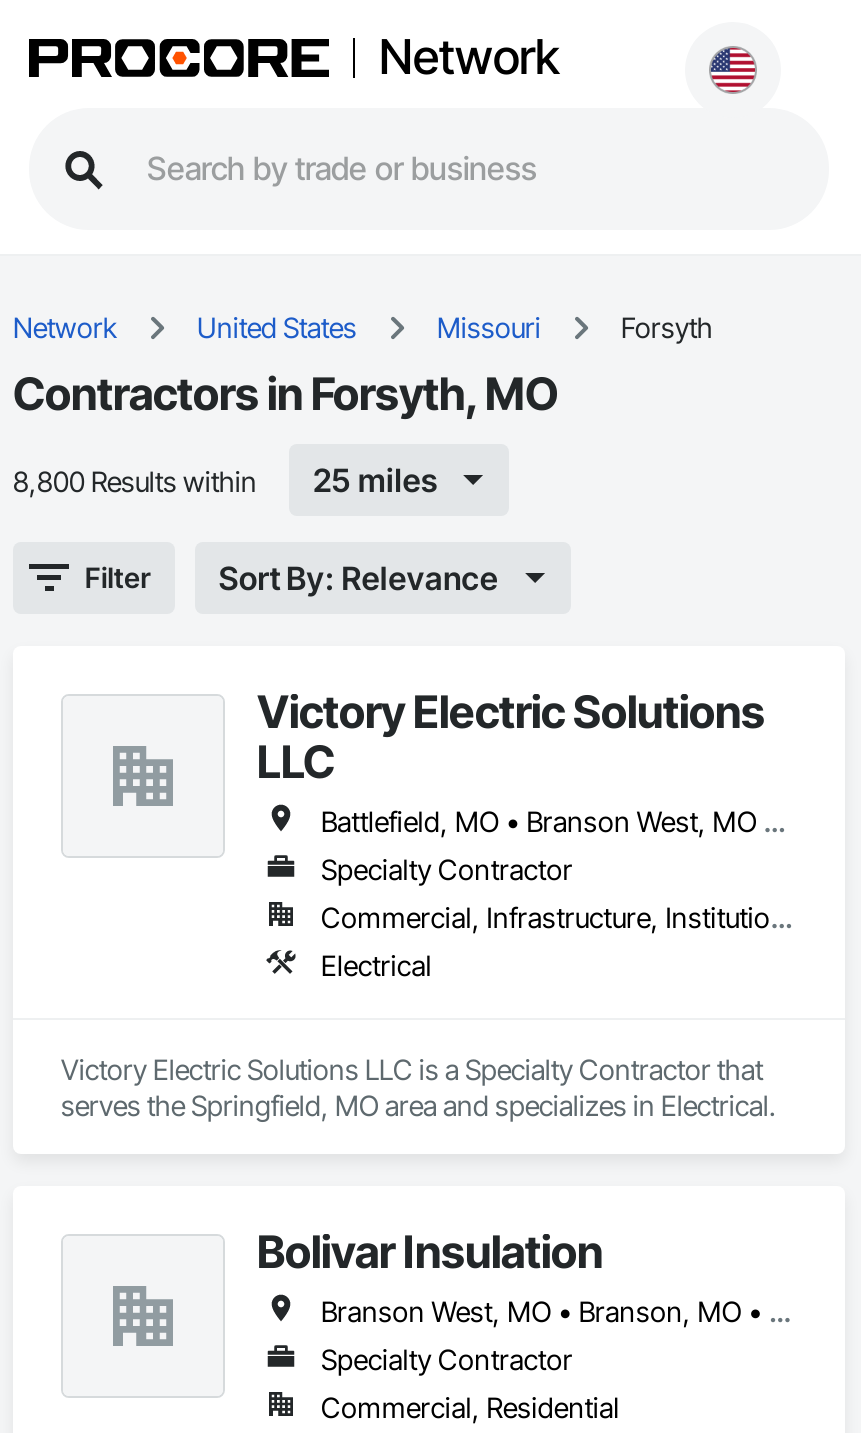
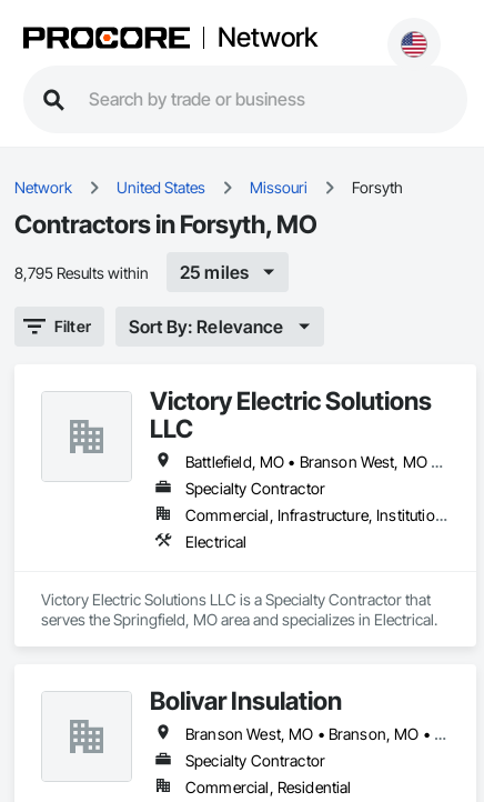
- 8,800 Results within
+ 8,795 Results within
